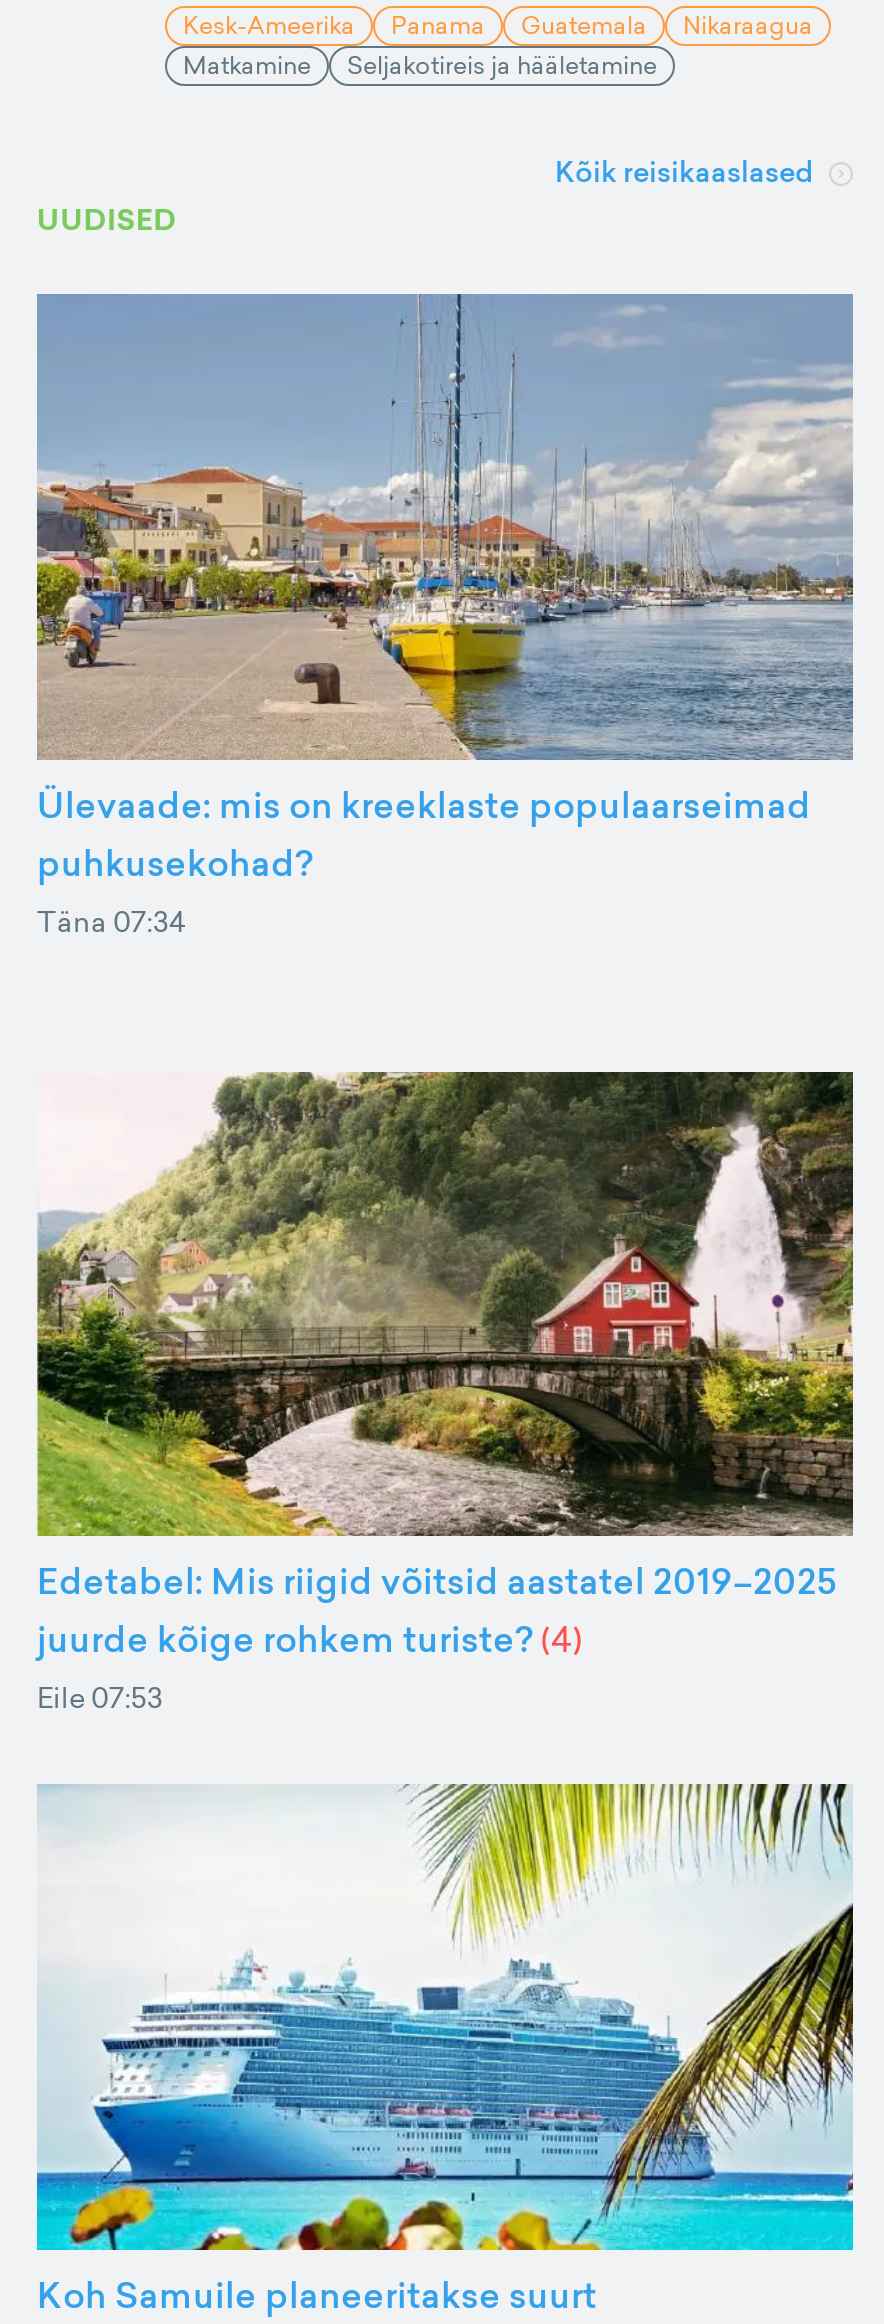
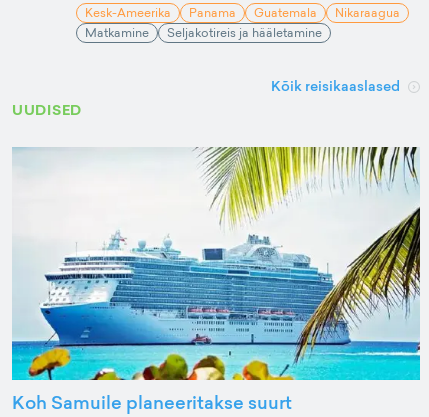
- [image]
- Ülevaade: mis on kreeklaste populaarseimad
- puhkusekohad?
- Täna 07:34

- [image]
- Edetabel: Mis riigid võitsid aastatel 2019–2025
- juurde kõige rohkem turiste? (4)
- Eile 07:53
